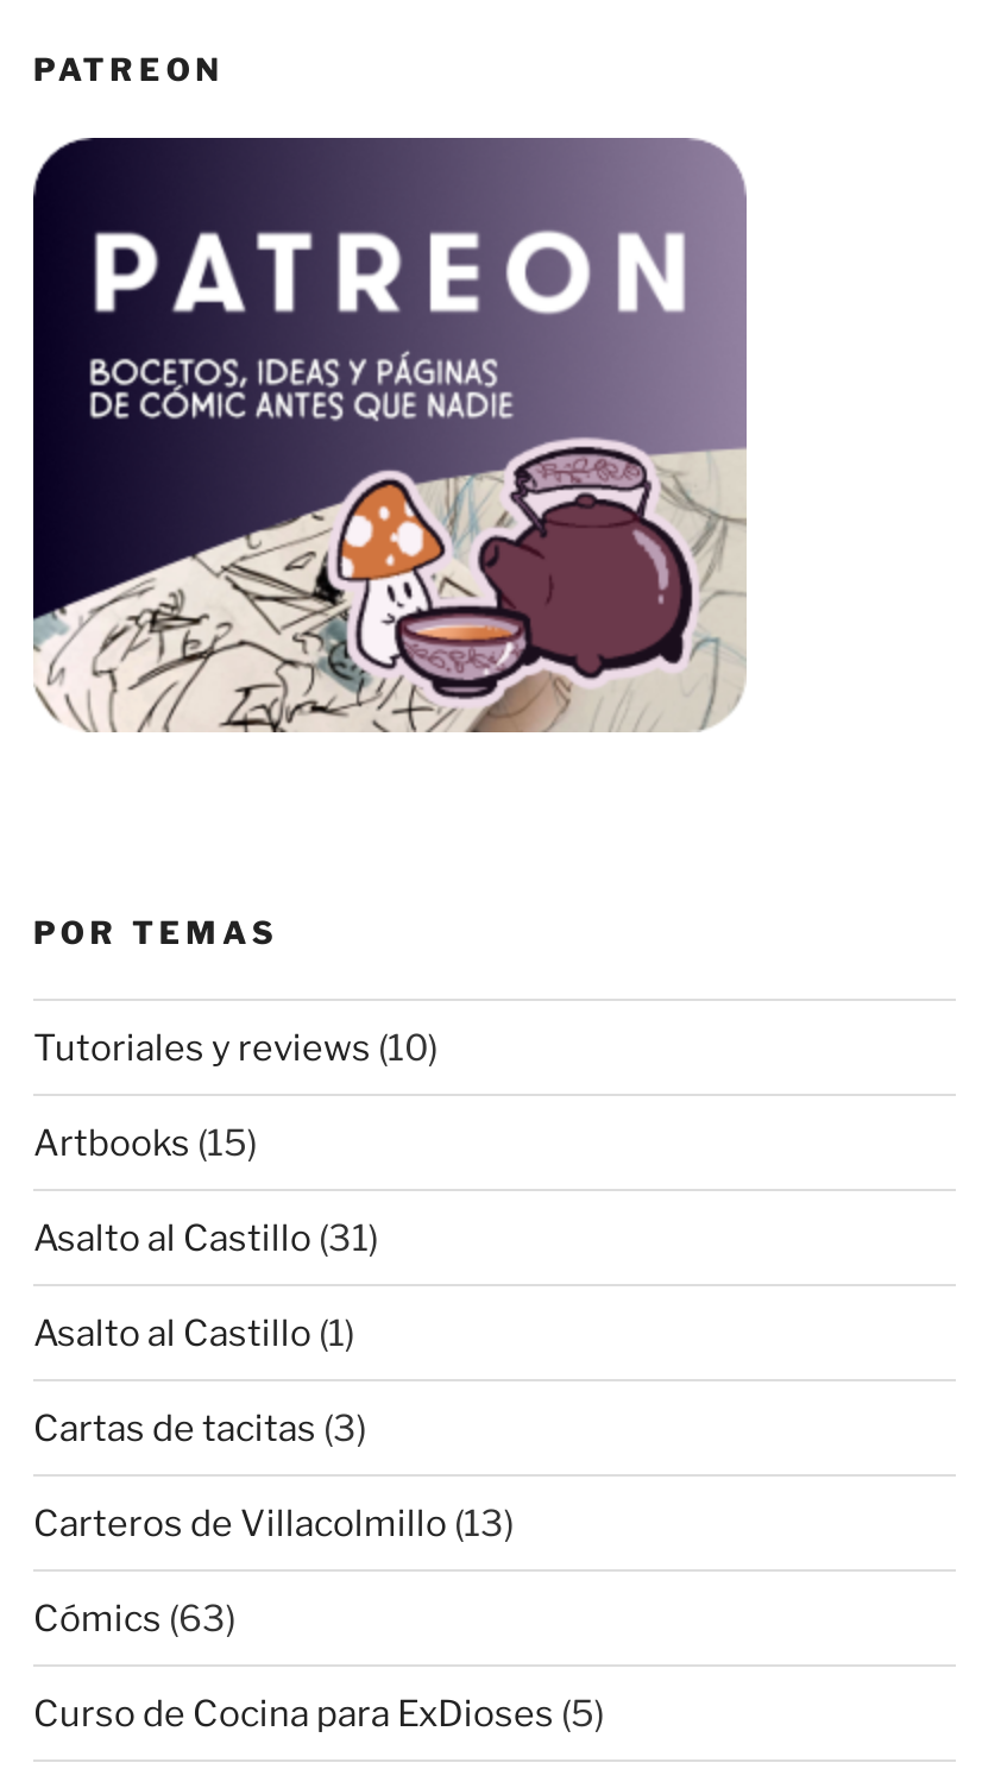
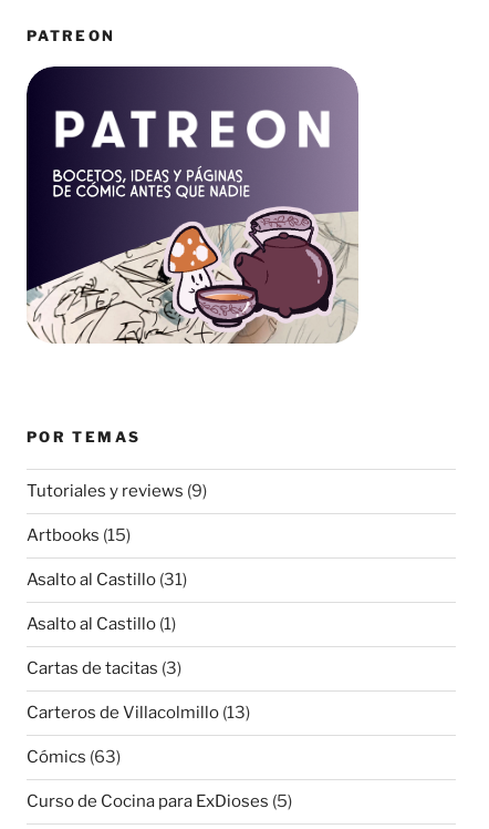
- Tutoriales y reviews (10)
+ Tutoriales y reviews (9)
